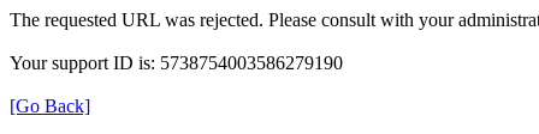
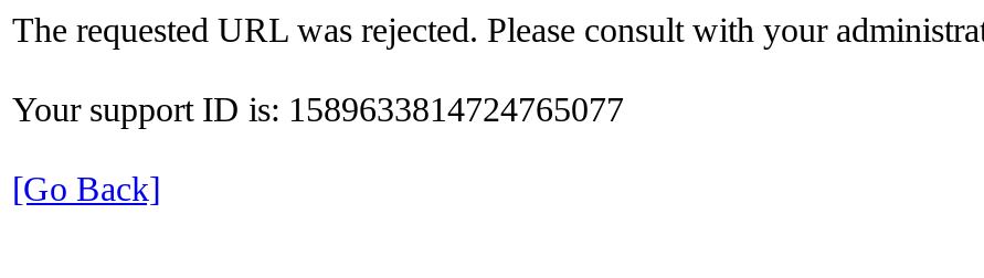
- Your support ID is: 5738754003586279190
+ Your support ID is: 1589633814724765077
